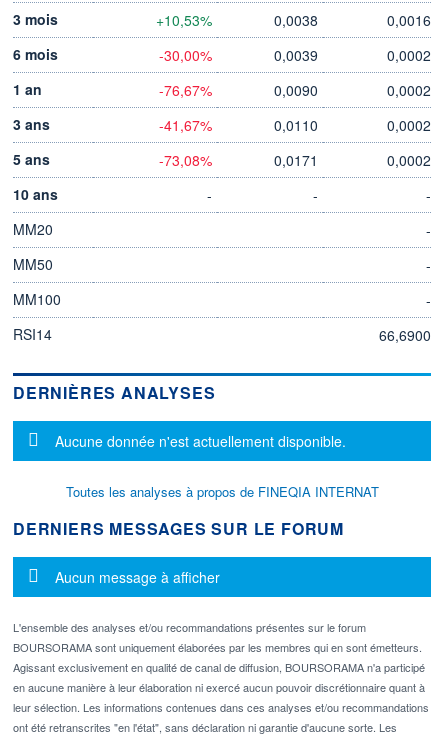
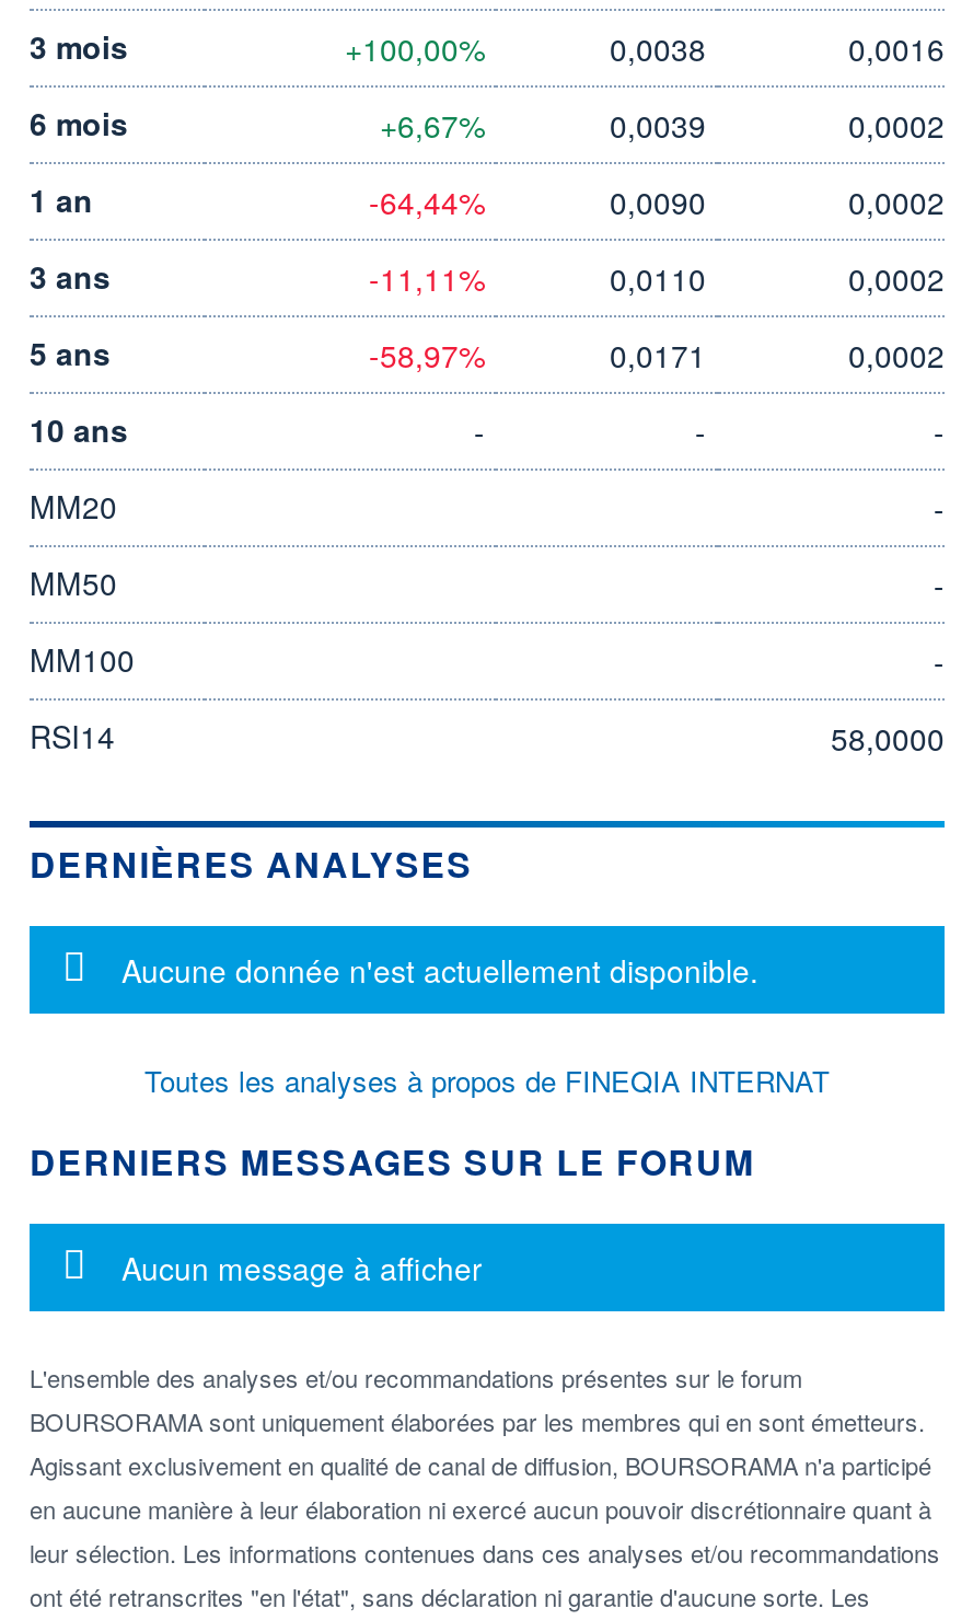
- +10,53%
+ +100,00%

- -30,00%
+ +6,67%

- -76,67%
+ -64,44%

- -41,67%
+ -11,11%

- -73,08%
+ -58,97%

- 66,6900
+ 58,0000
